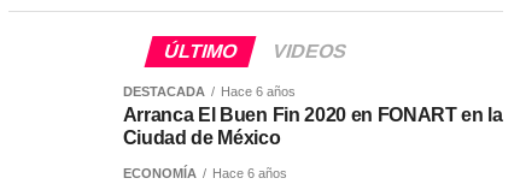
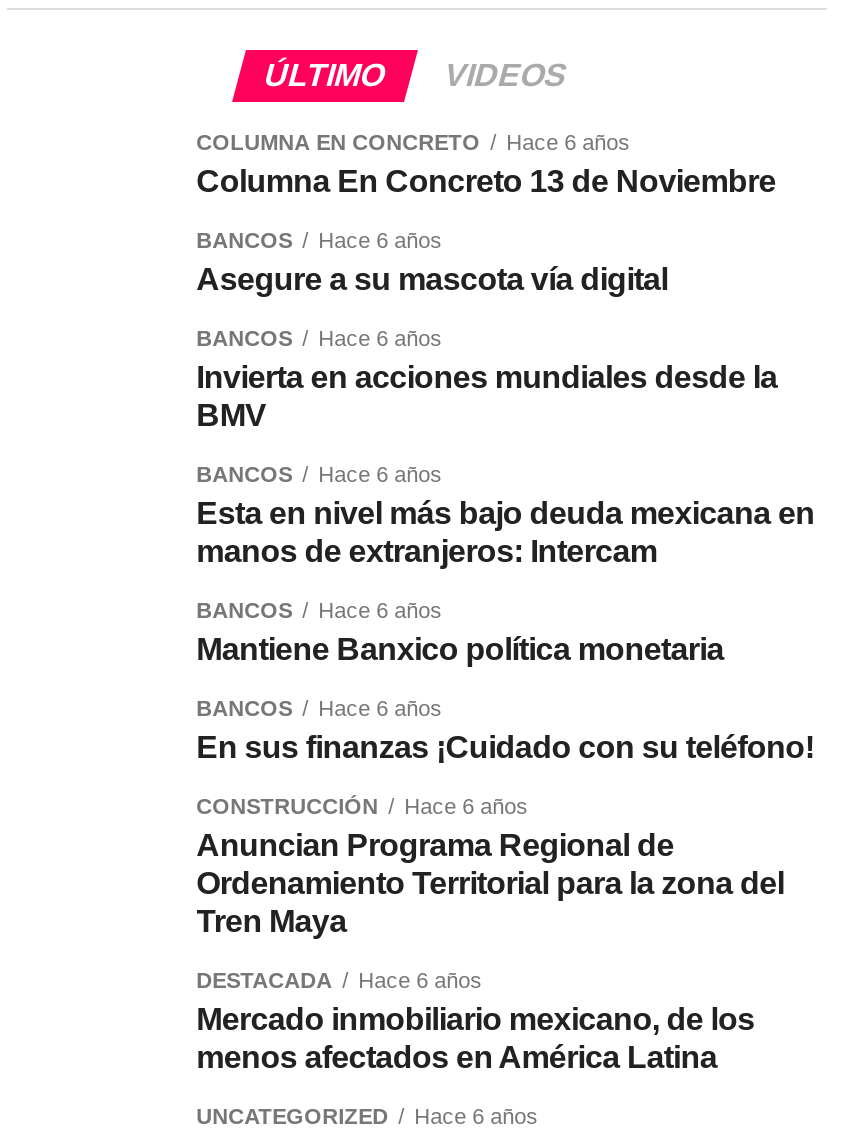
+ COLUMNA EN CONCRETO
+ Hace 6 años
+ Columna En Concreto 13 de Noviembre
+ BANCOS
+ Hace 6 años
+ Asegure a su mascota vía digital
+ BANCOS
+ Hace 6 años
+ Invierta en acciones mundiales desde la
+ BMV
+ BANCOS
+ Hace 6 años
+ Esta en nivel más bajo deuda mexicana en
+ manos de extranjeros: Intercam
+ BANCOS
+ Hace 6 años
+ Mantiene Banxico política monetaria
+ BANCOS
+ Hace 6 años
+ En sus finanzas ¡Cuidado con su teléfono!
+ CONSTRUCCIÓN
+ Hace 6 años
+ Anuncian Programa Regional de
+ Ordenamiento Territorial para la zona del
+ Tren Maya

- Arranca El Buen Fin 2020 en FONART en la
- Ciudad de México
+ Mercado inmobiliario mexicano, de los
+ menos afectados en América Latina

- ECONOMÍA
+ UNCATEGORIZED
